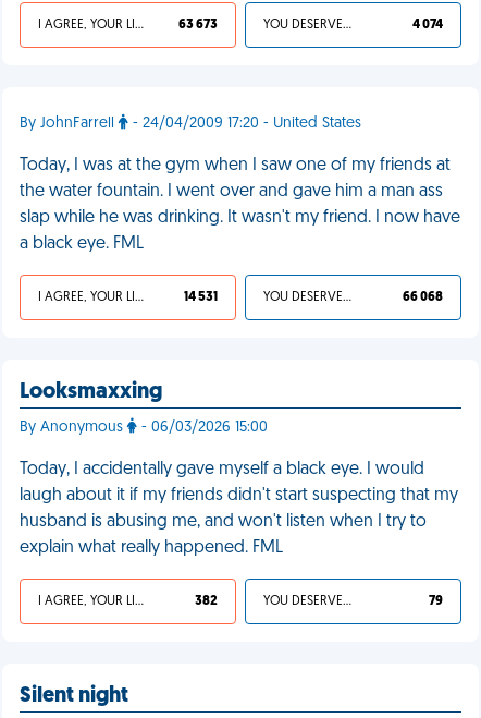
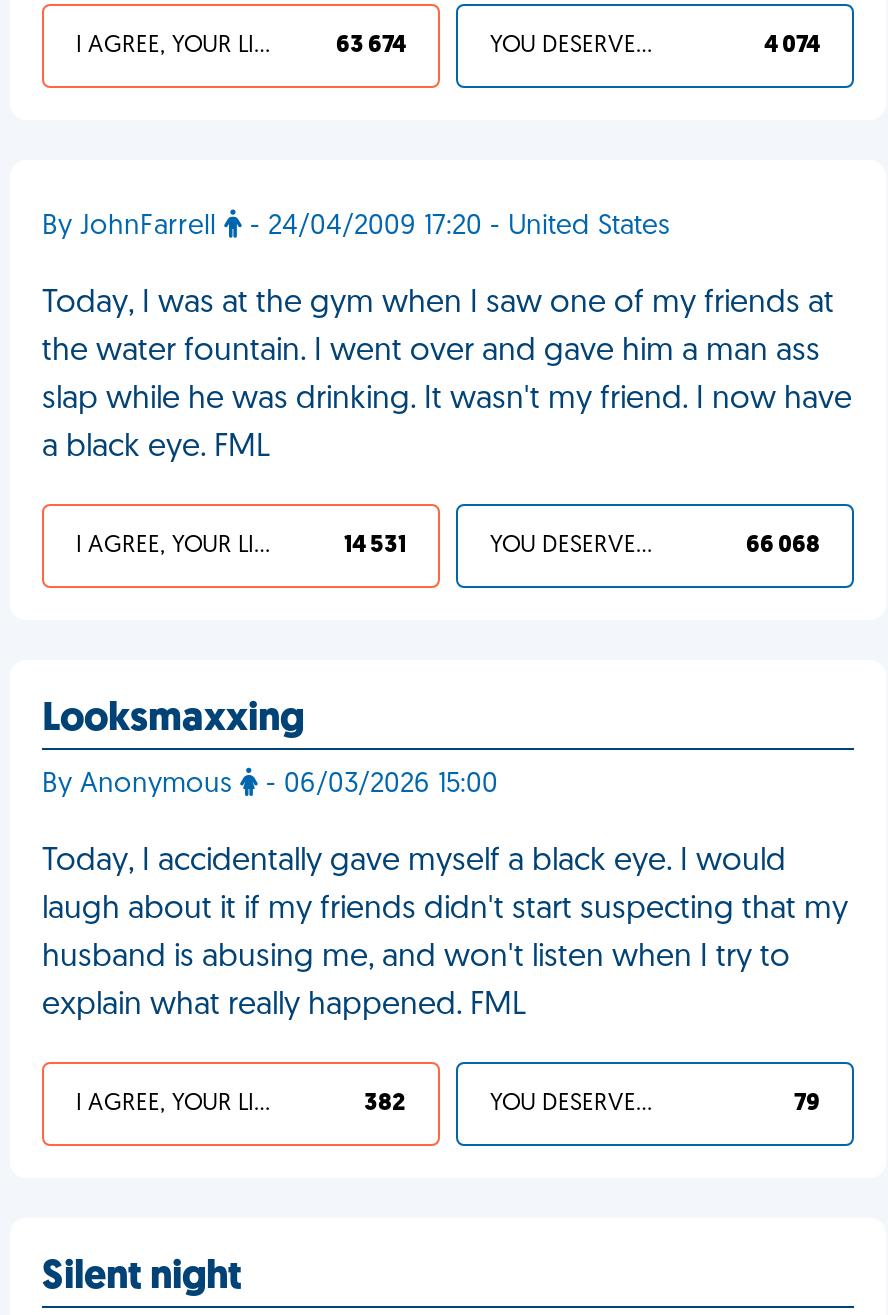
- 63 673
+ 63 674
